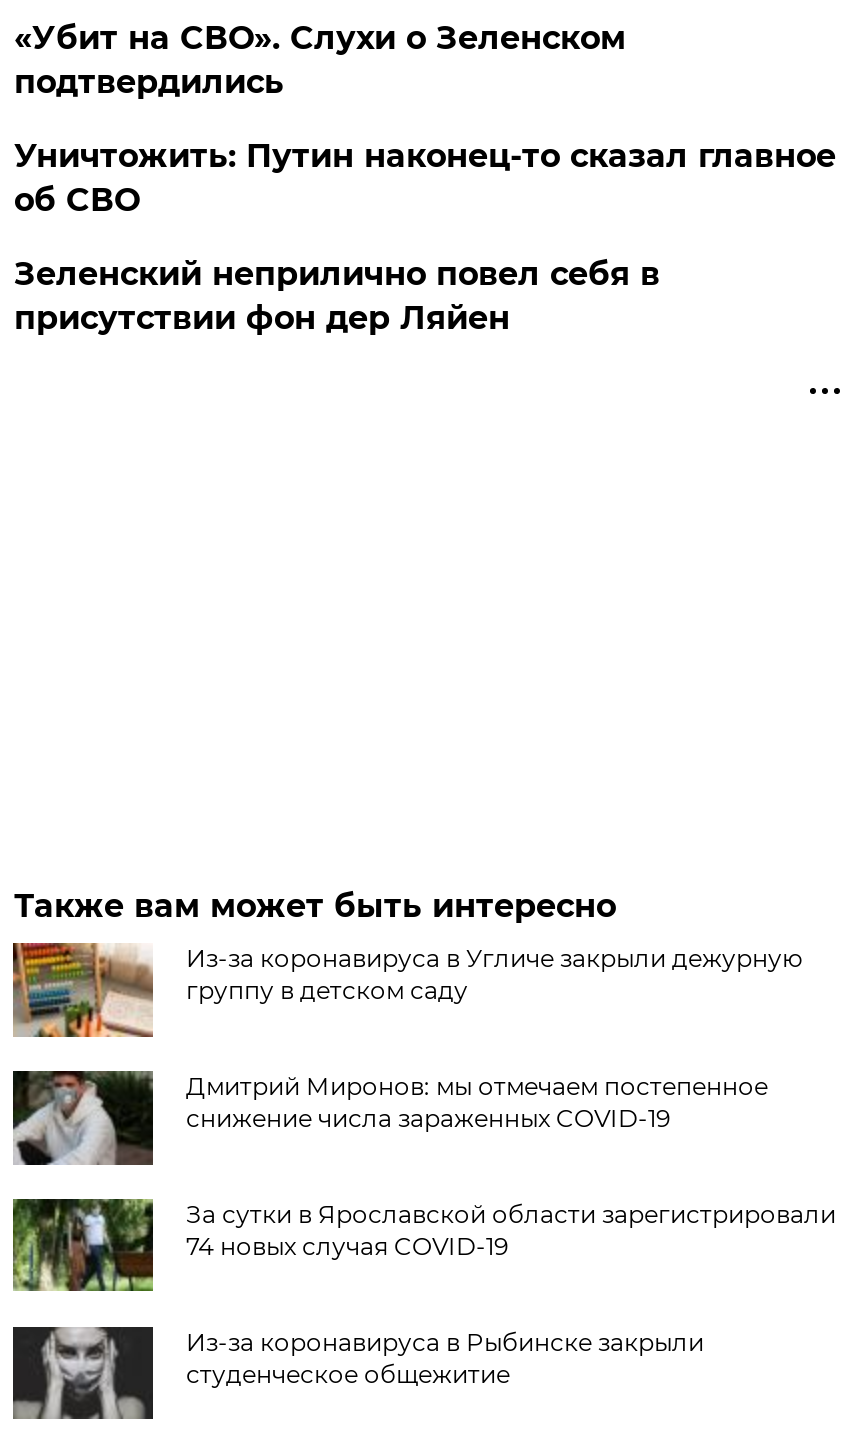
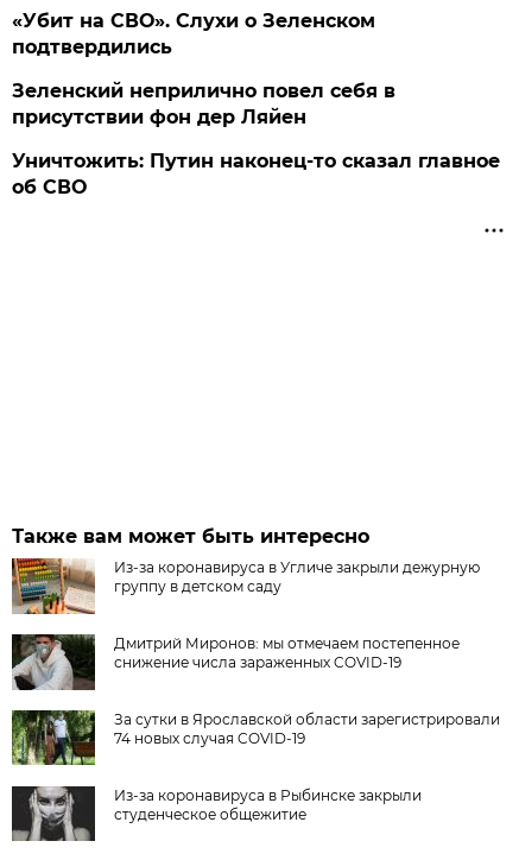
moved down: Уничтожить: Путин наконец-то сказал главное | об СВО

moved up: Зеленский неприлично повел cебя в | присутствии фон дер Ляйен
